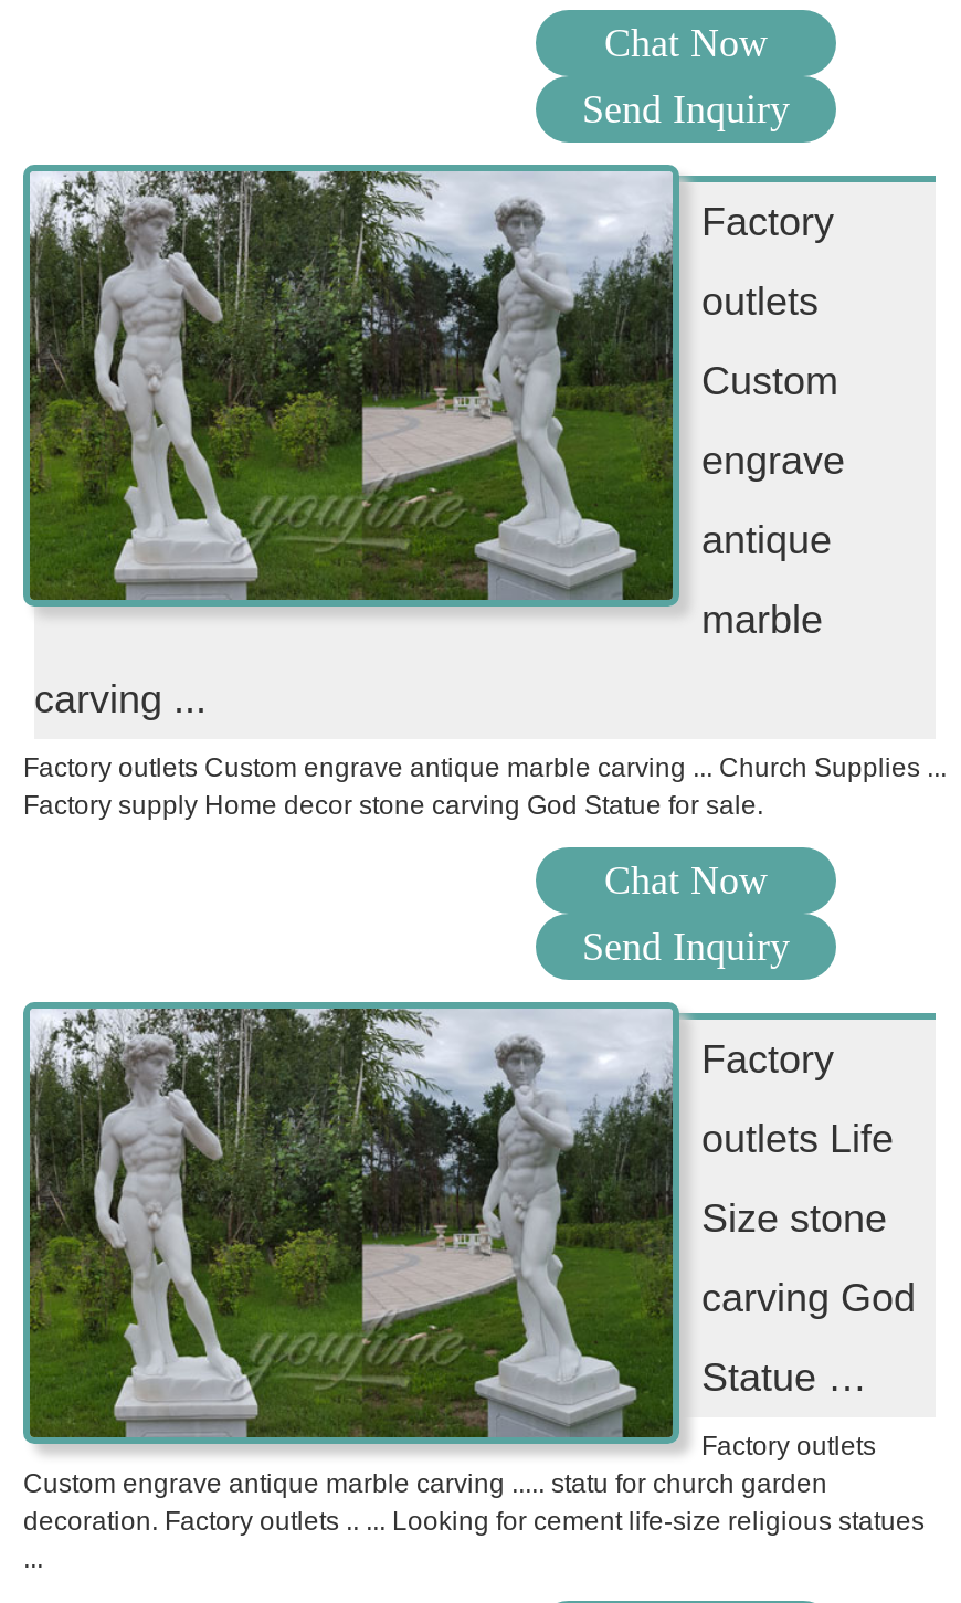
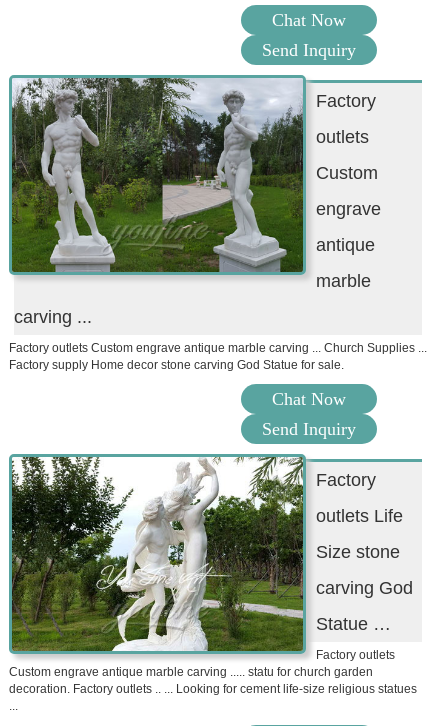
- [image]
+ [image]
